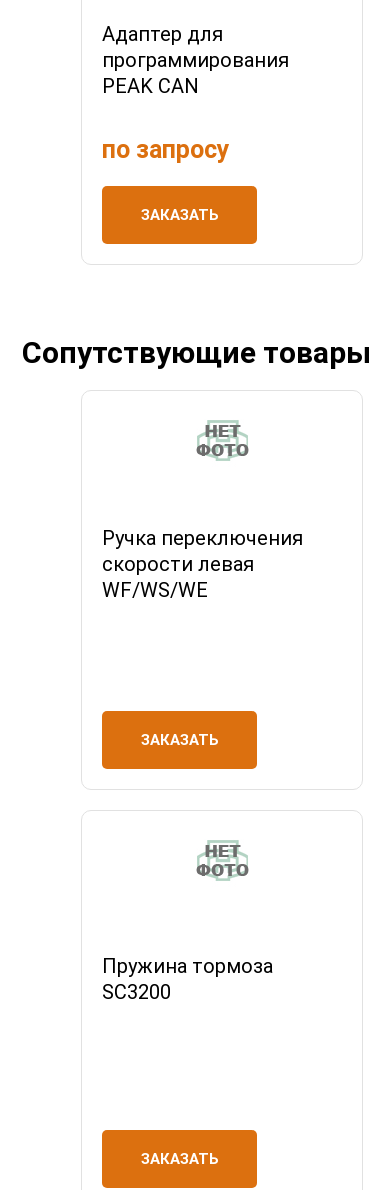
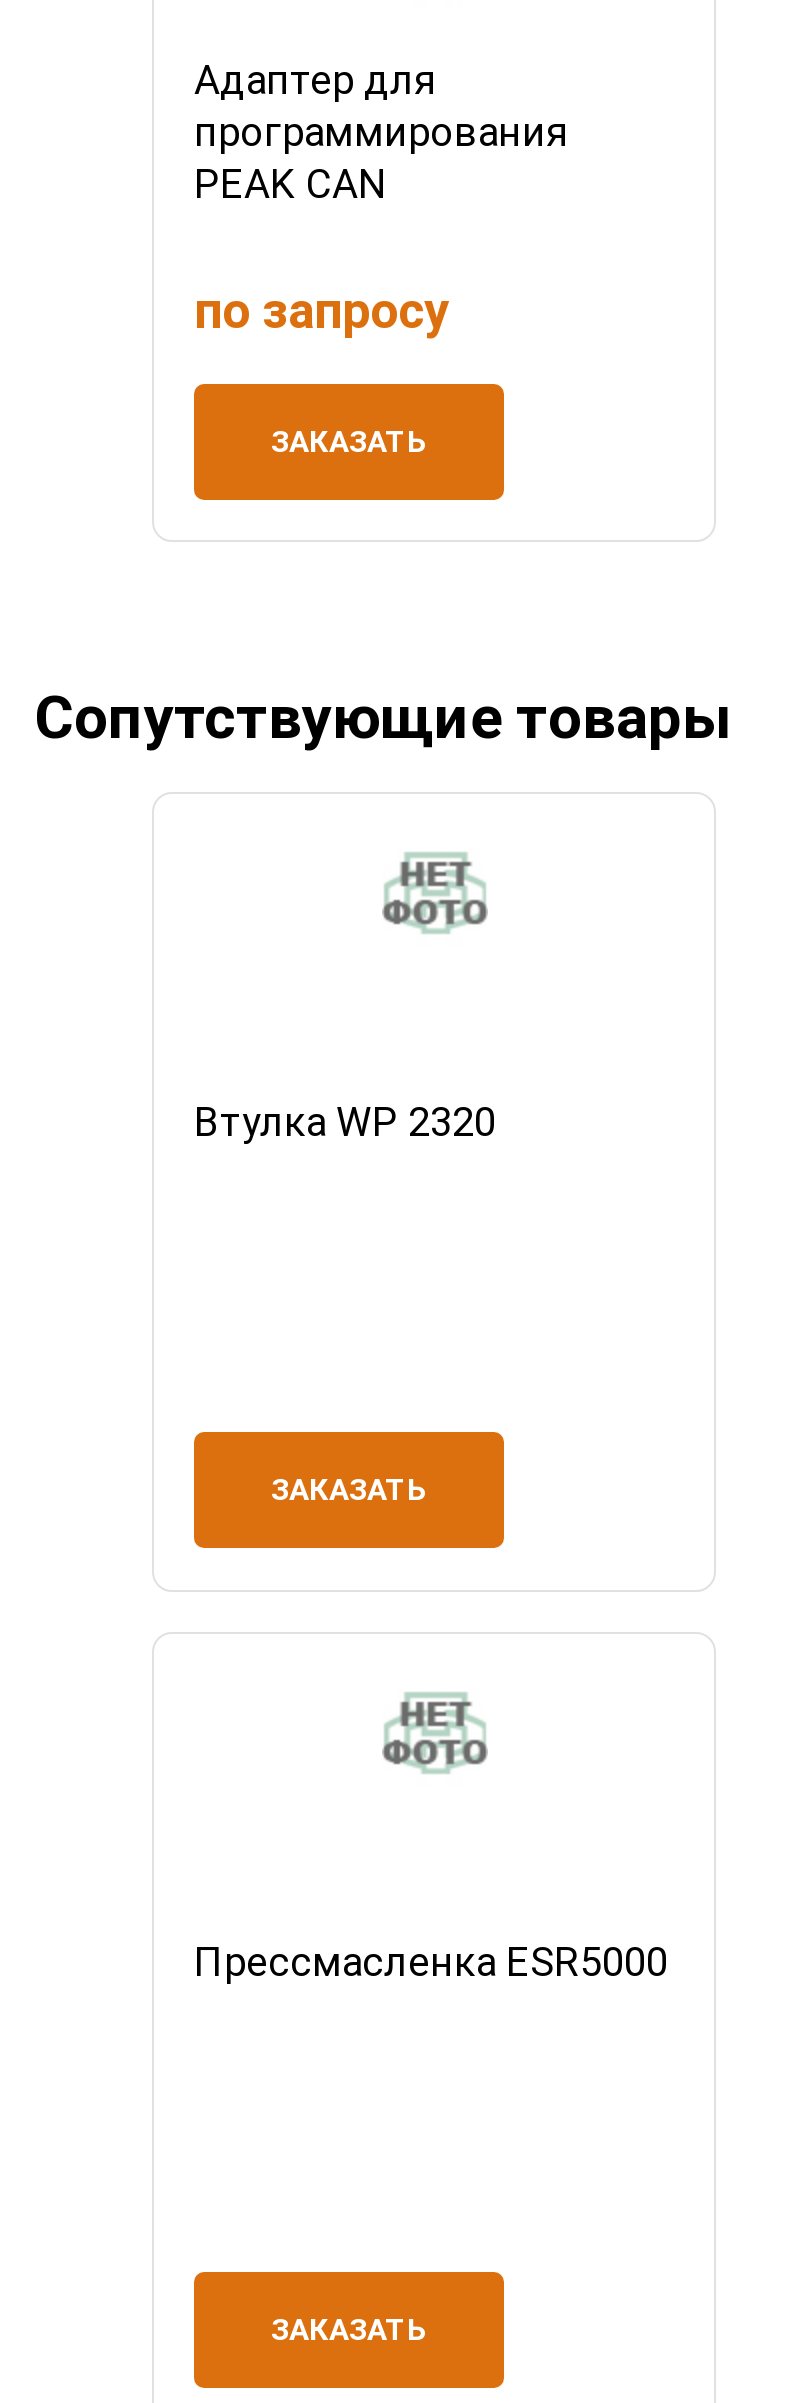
- Ручка переключения
- скорости левая
- WF/WS/WE
+ Втулка WP 2320

- Пружина тормоза
- SC3200
+ Прессмасленка ESR5000
